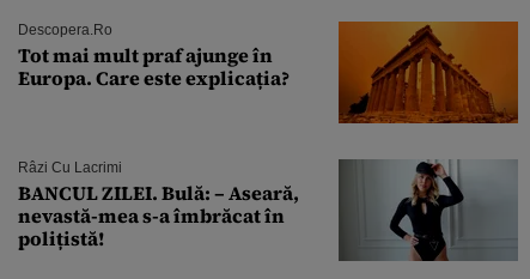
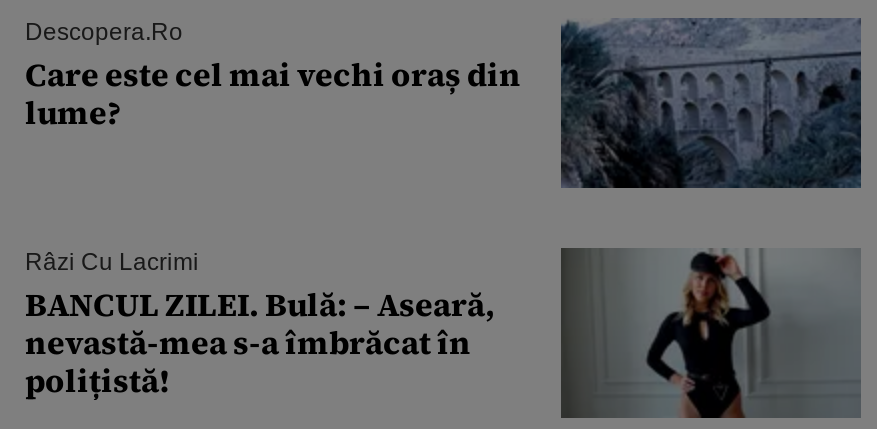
- [image]
- Tot mai mult praf ajunge în
- Europa. Care este explicația?
+ [image]
+ Care este cel mai vechi oraș din
+ lume?
